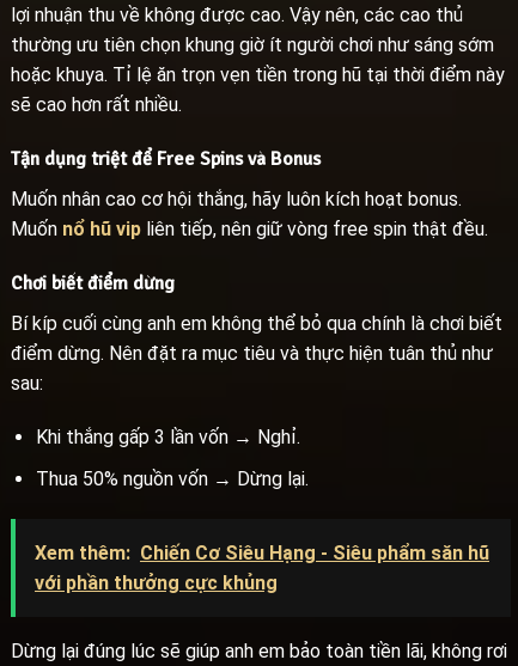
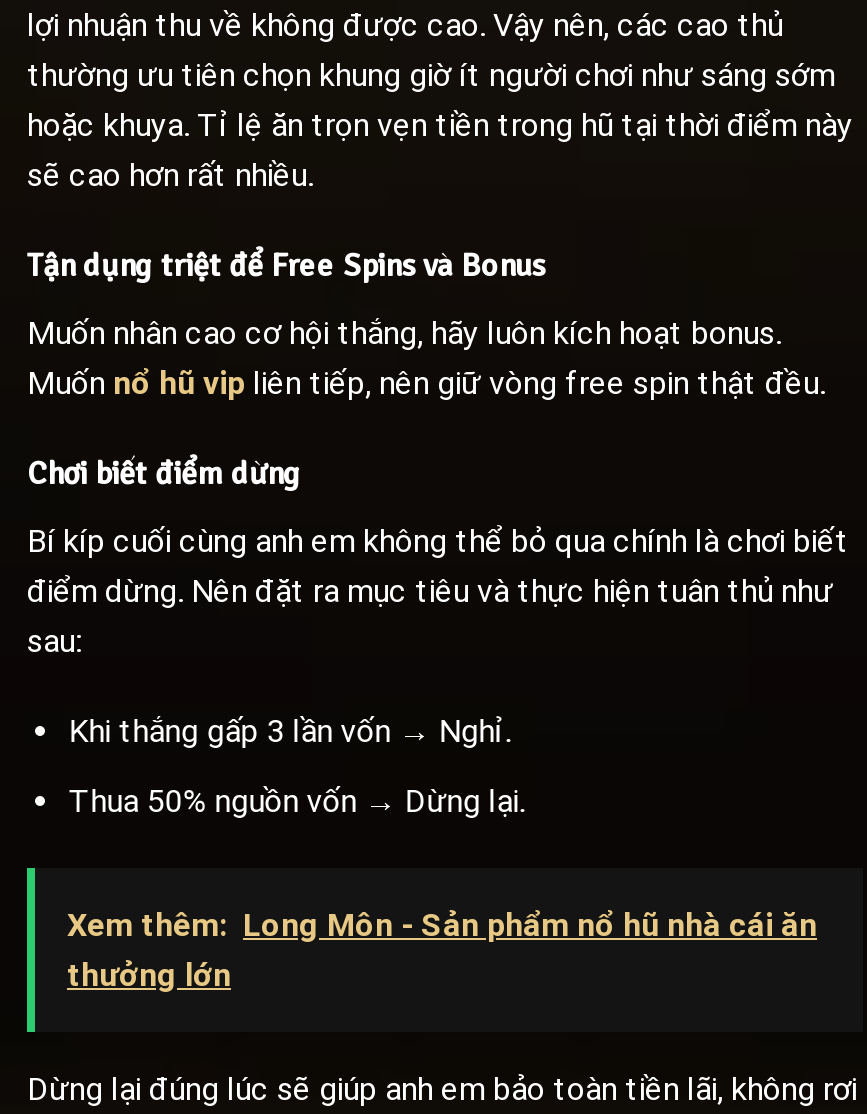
- Xem thêm: Chiến Cơ Siêu Hạng - Siêu phẩm săn hũ
- với phần thưởng cực khủng
+ Xem thêm: Long Môn - Sản phẩm nổ hũ nhà cái ăn
+ thưởng lớn
